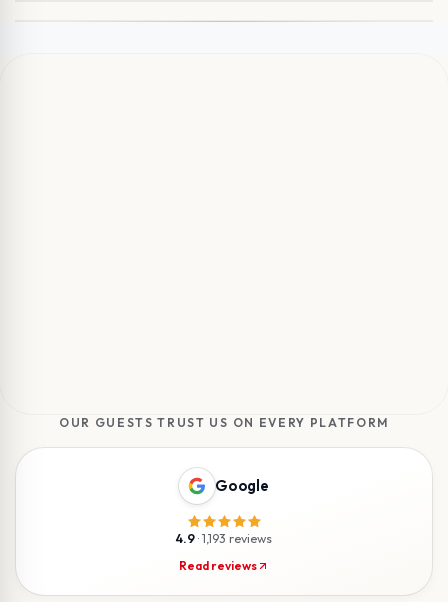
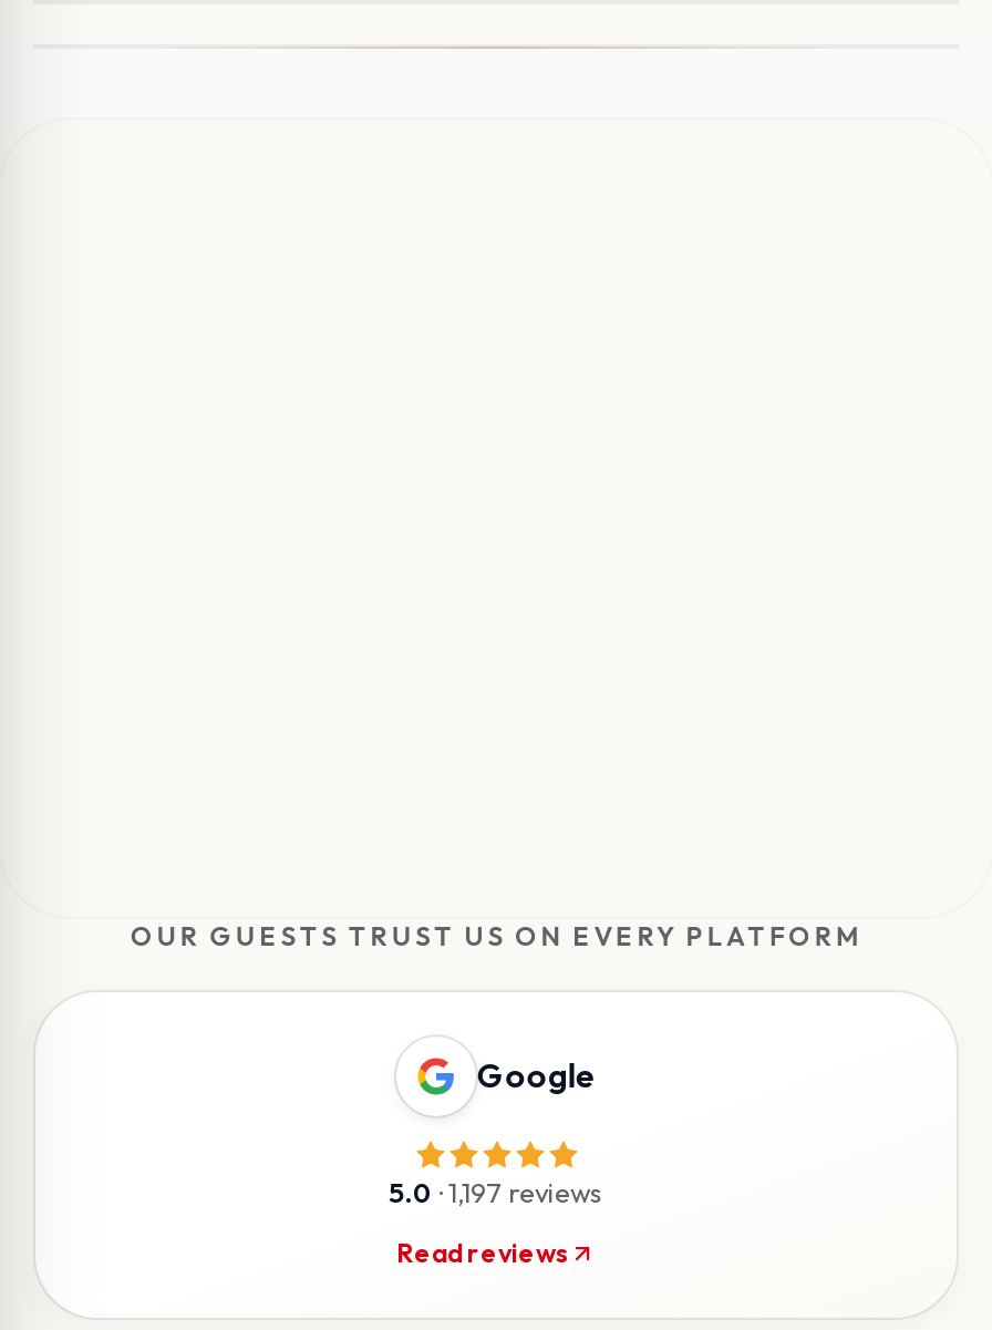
- 4.9 · 1,193 reviews
+ 5.0 · 1,197 reviews
